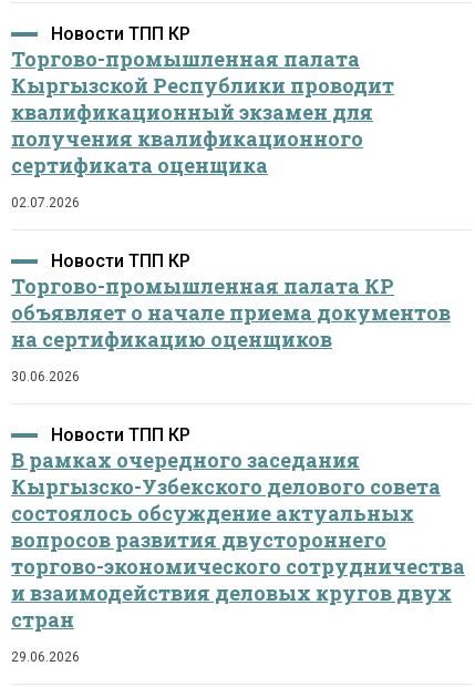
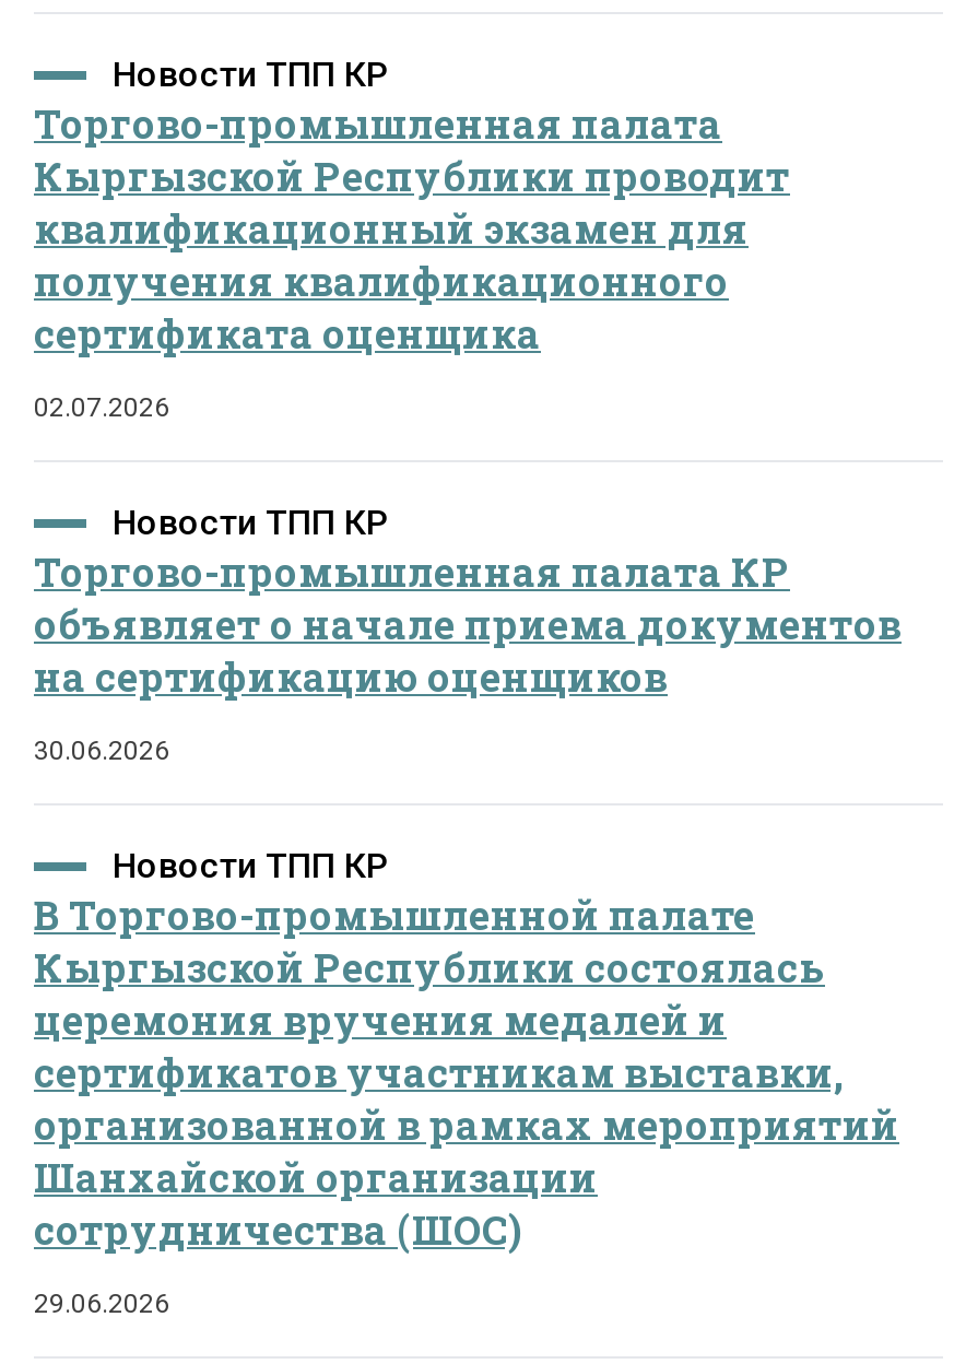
- В рамках очередного заседания
- Кыргызско-Узбекского делового совета
- состоялось обсуждение актуальных
- вопросов развития двустороннего
- торгово-экономического сотрудничества
- и взаимодействия деловых кругов двух
- стран
+ В Торгово-промышленной палате
+ Кыргызской Республики состоялась
+ церемония вручения медалей и
+ сертификатов участникам выставки,
+ организованной в рамках мероприятий
+ Шанхайской организации
+ сотрудничества (ШОС)
